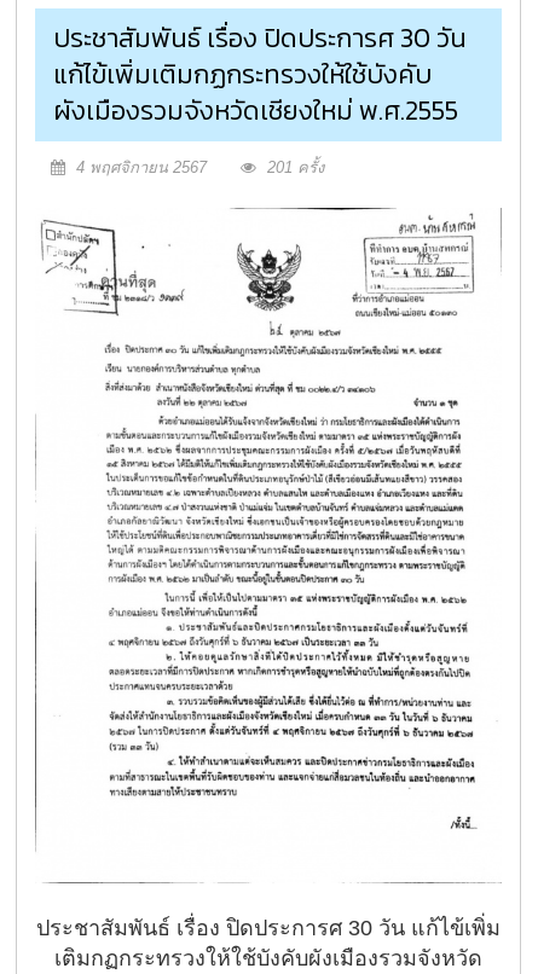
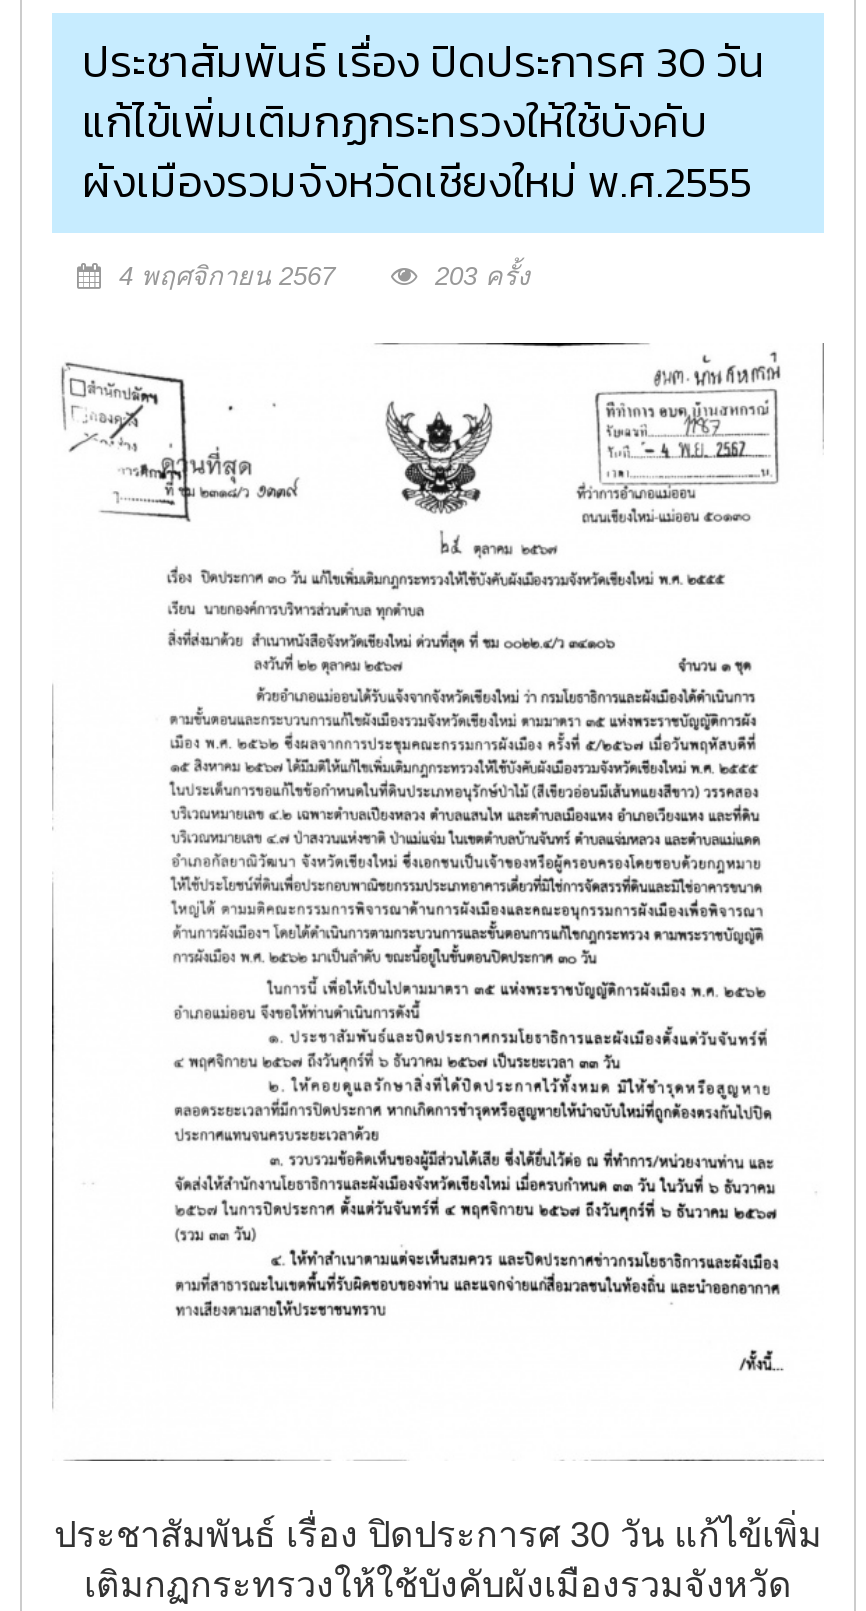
- 201 ครั้ง
+ 203 ครั้ง
